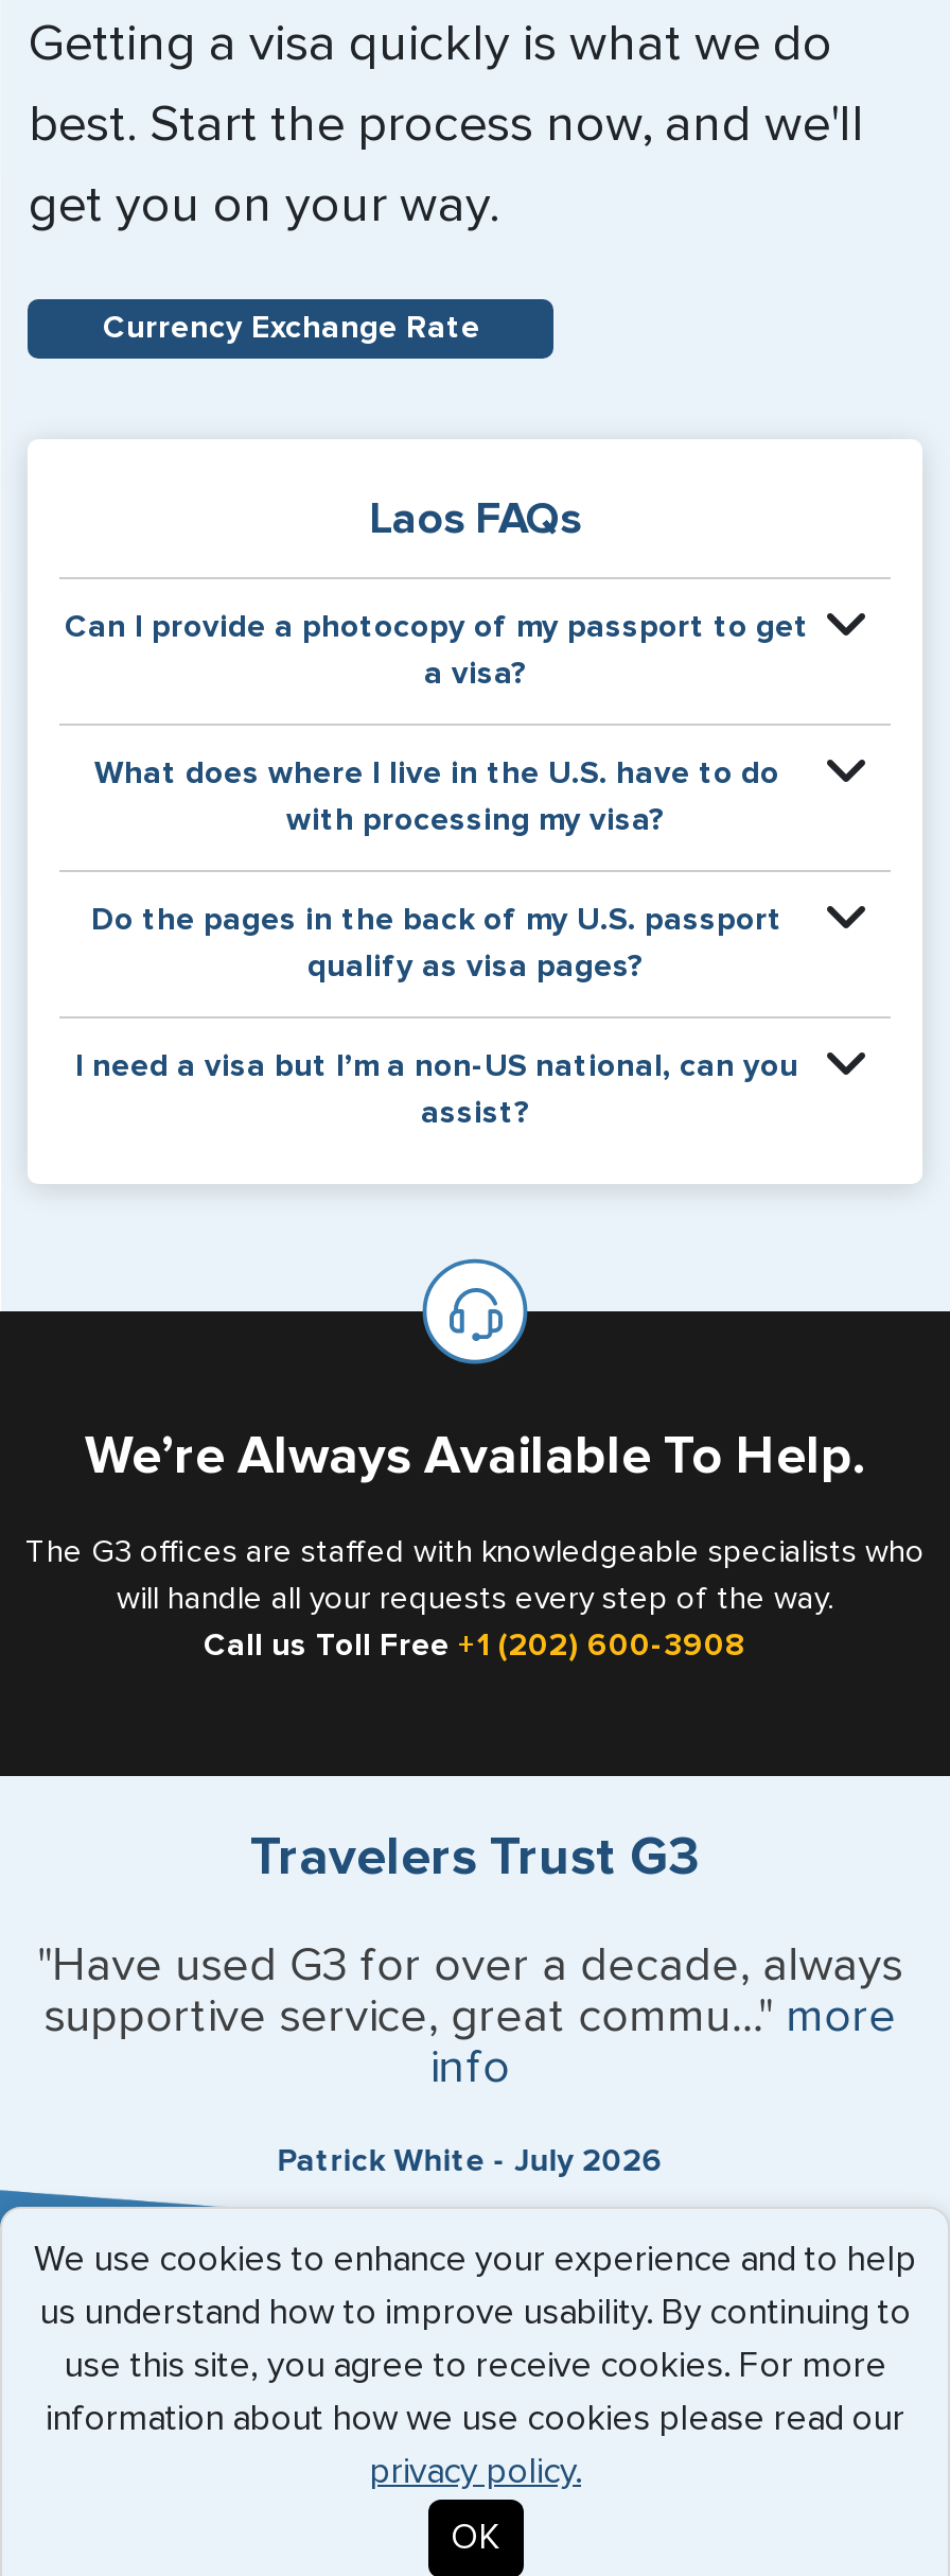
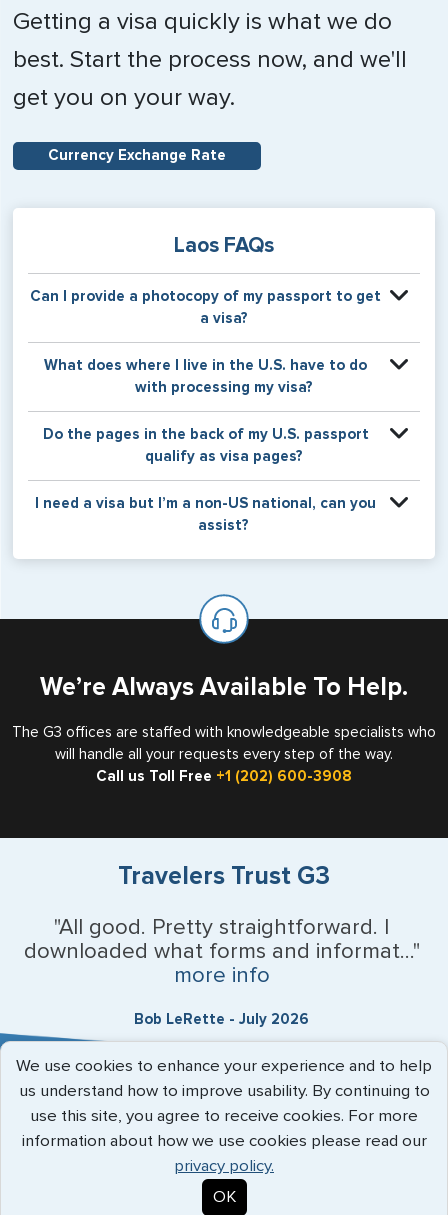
- "Have used G3 for over a decade, always
- supportive service, great commu..." more
- info
+ "All good. Pretty straightforward. I
+ downloaded what forms and informat..."
+ more info

- Patrick White - July 2026
+ Bob LeRette - July 2026
